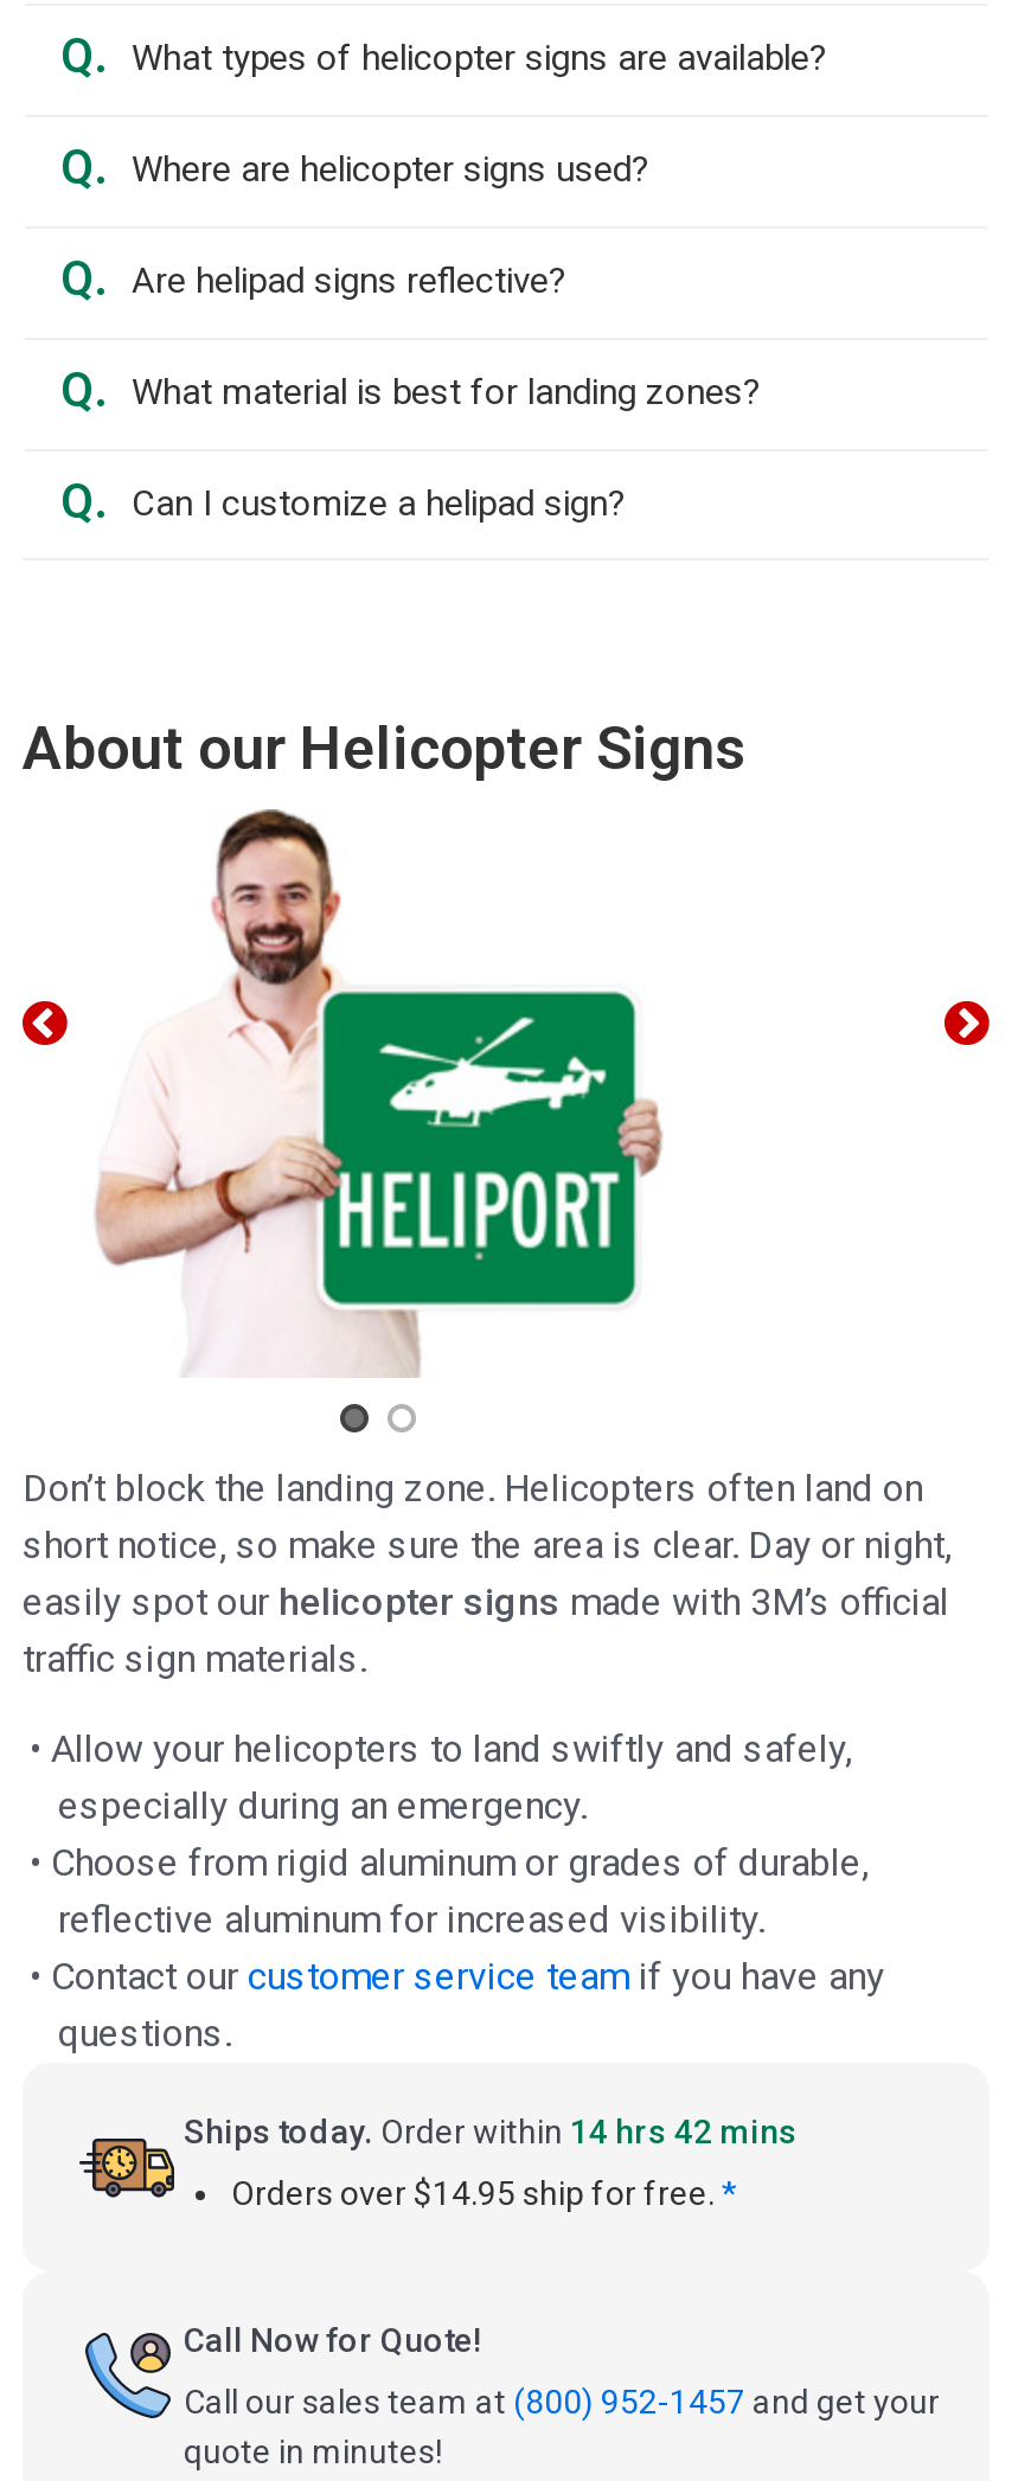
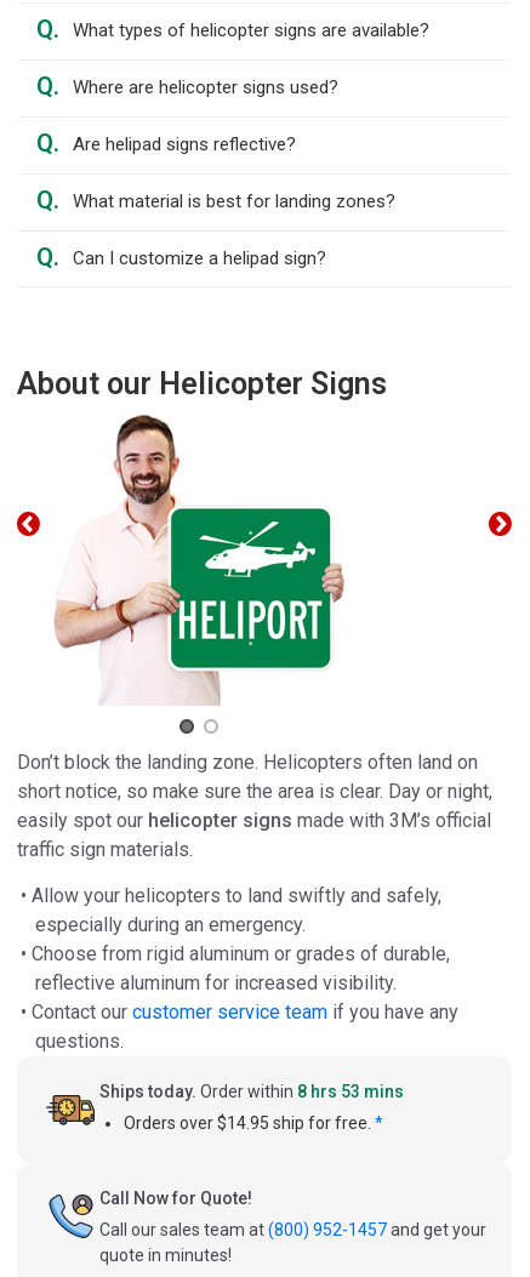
- Ships today. Order within 14 hrs 42 mins
+ Ships today. Order within 8 hrs 53 mins
